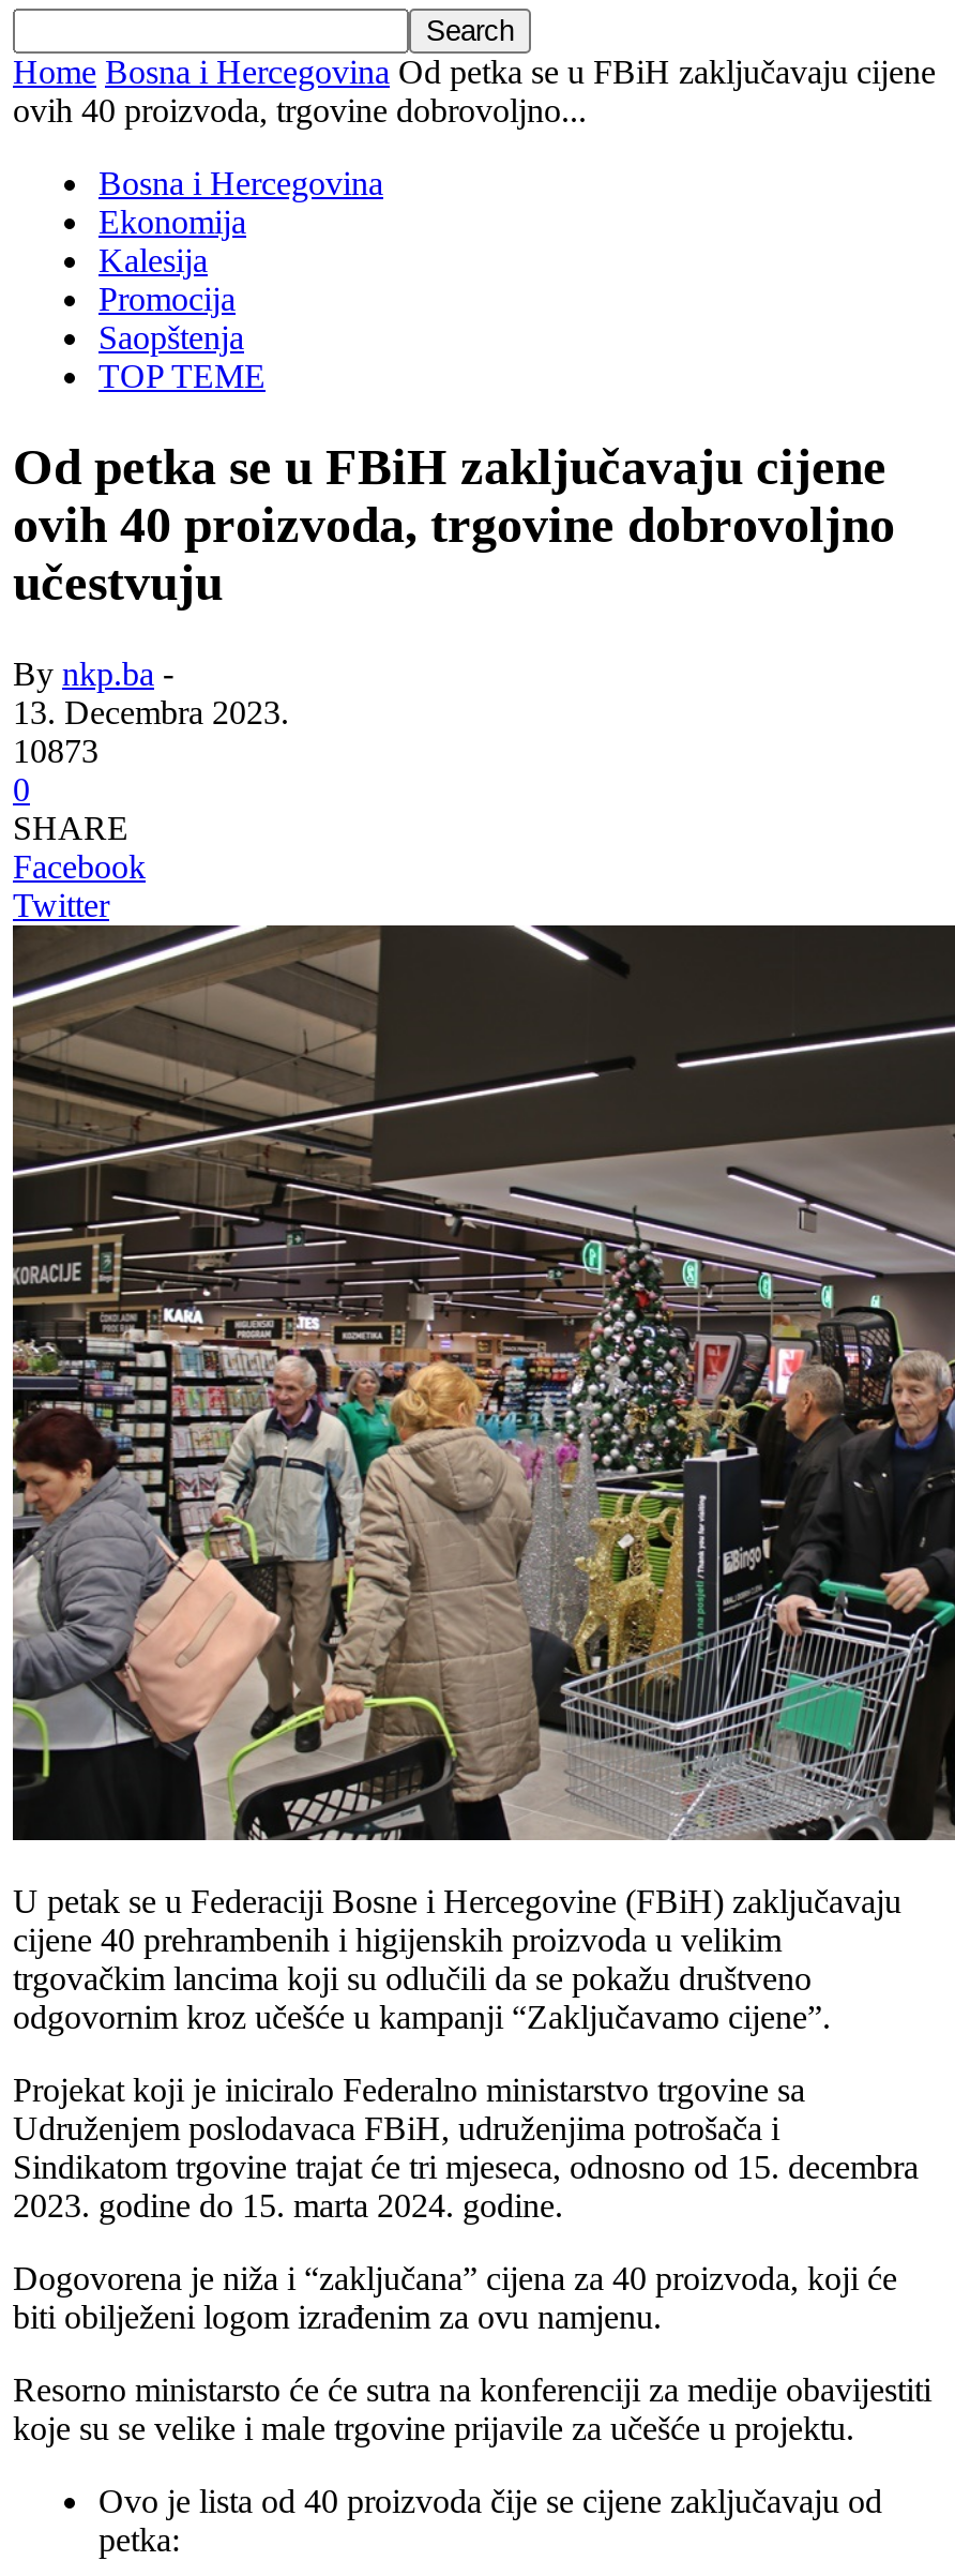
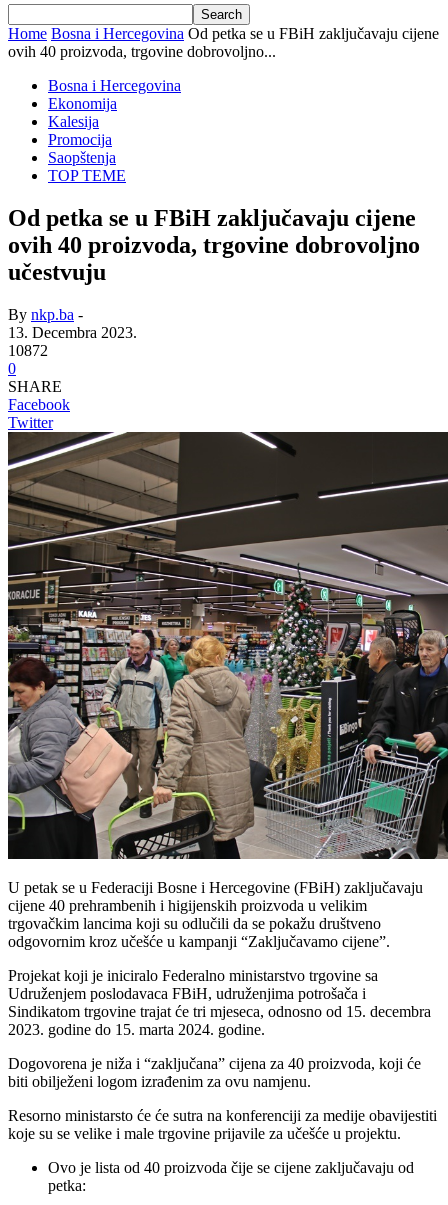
- 10873
+ 10872
